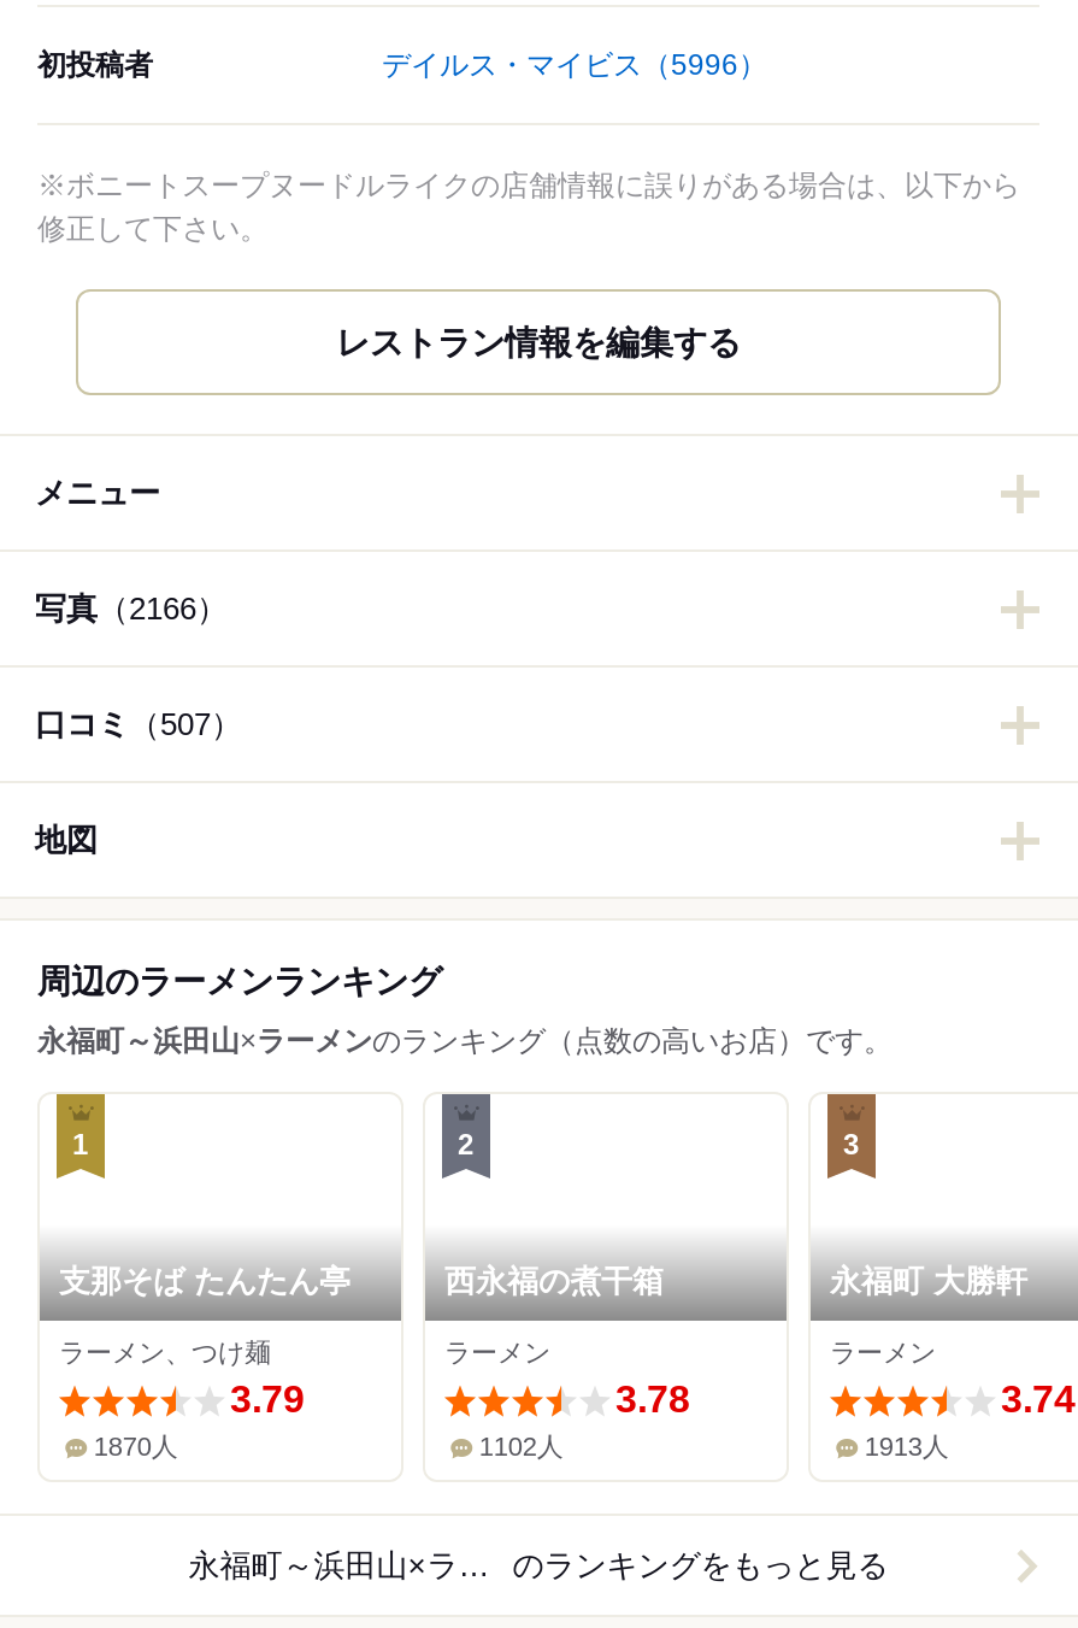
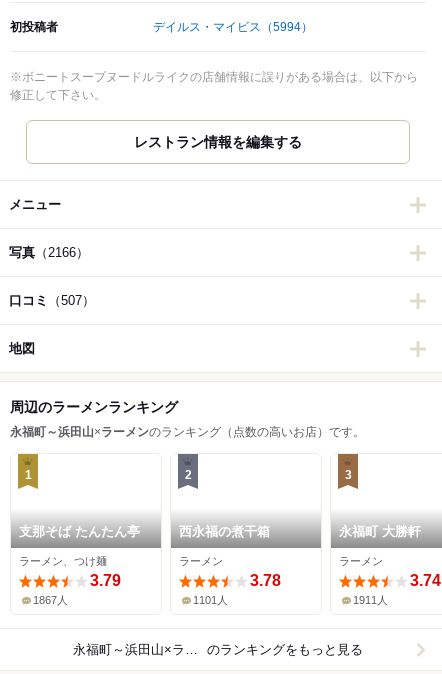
- デイルス・マイビス（5996）
+ デイルス・マイビス（5994）

- 1870人
+ 1867人

- 1102人
+ 1101人

- 1913人
+ 1911人
